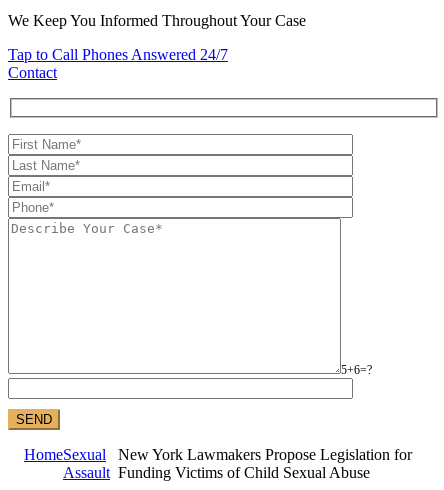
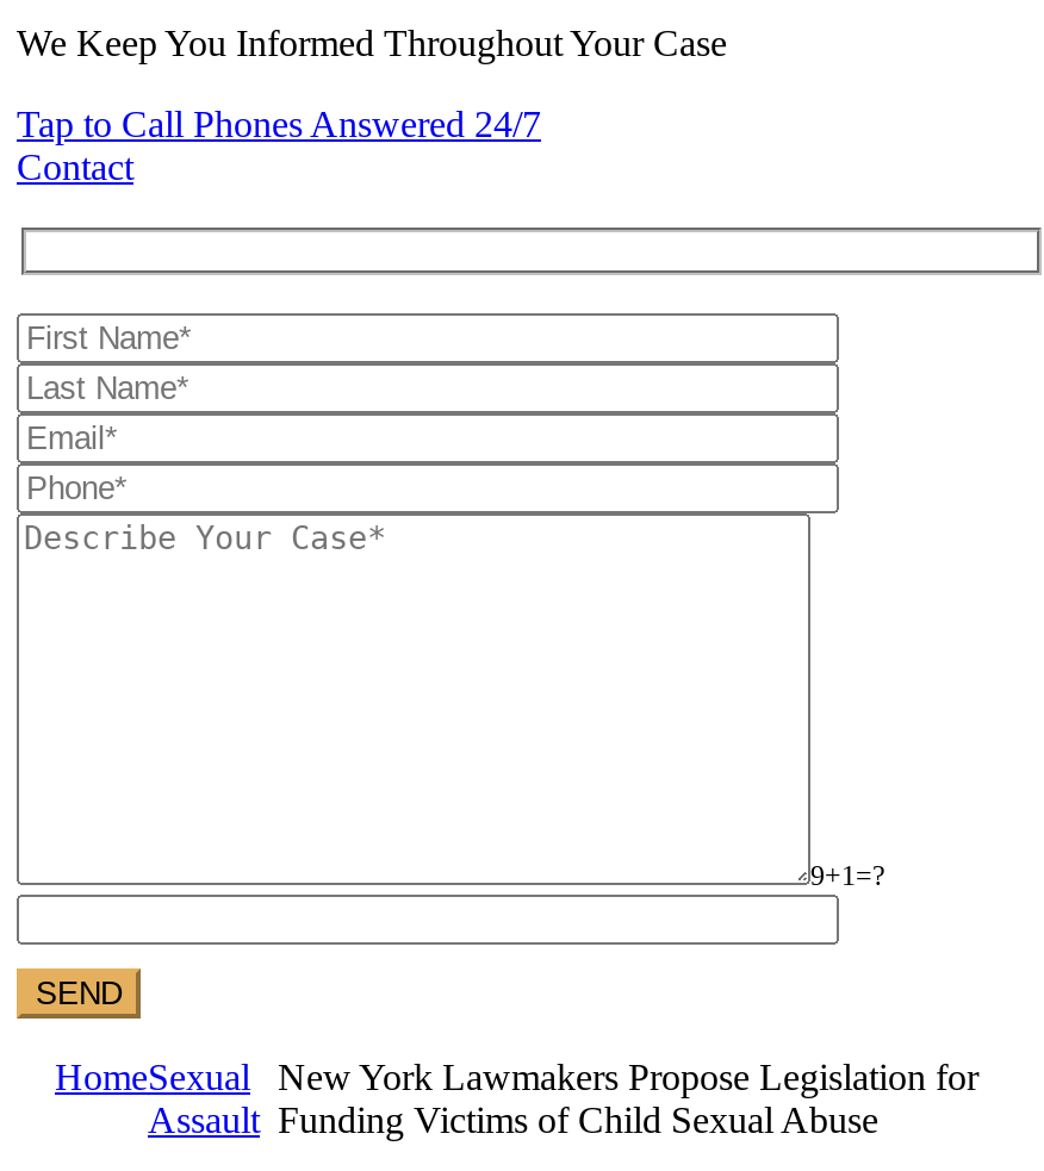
- 5+6=?
+ 9+1=?
